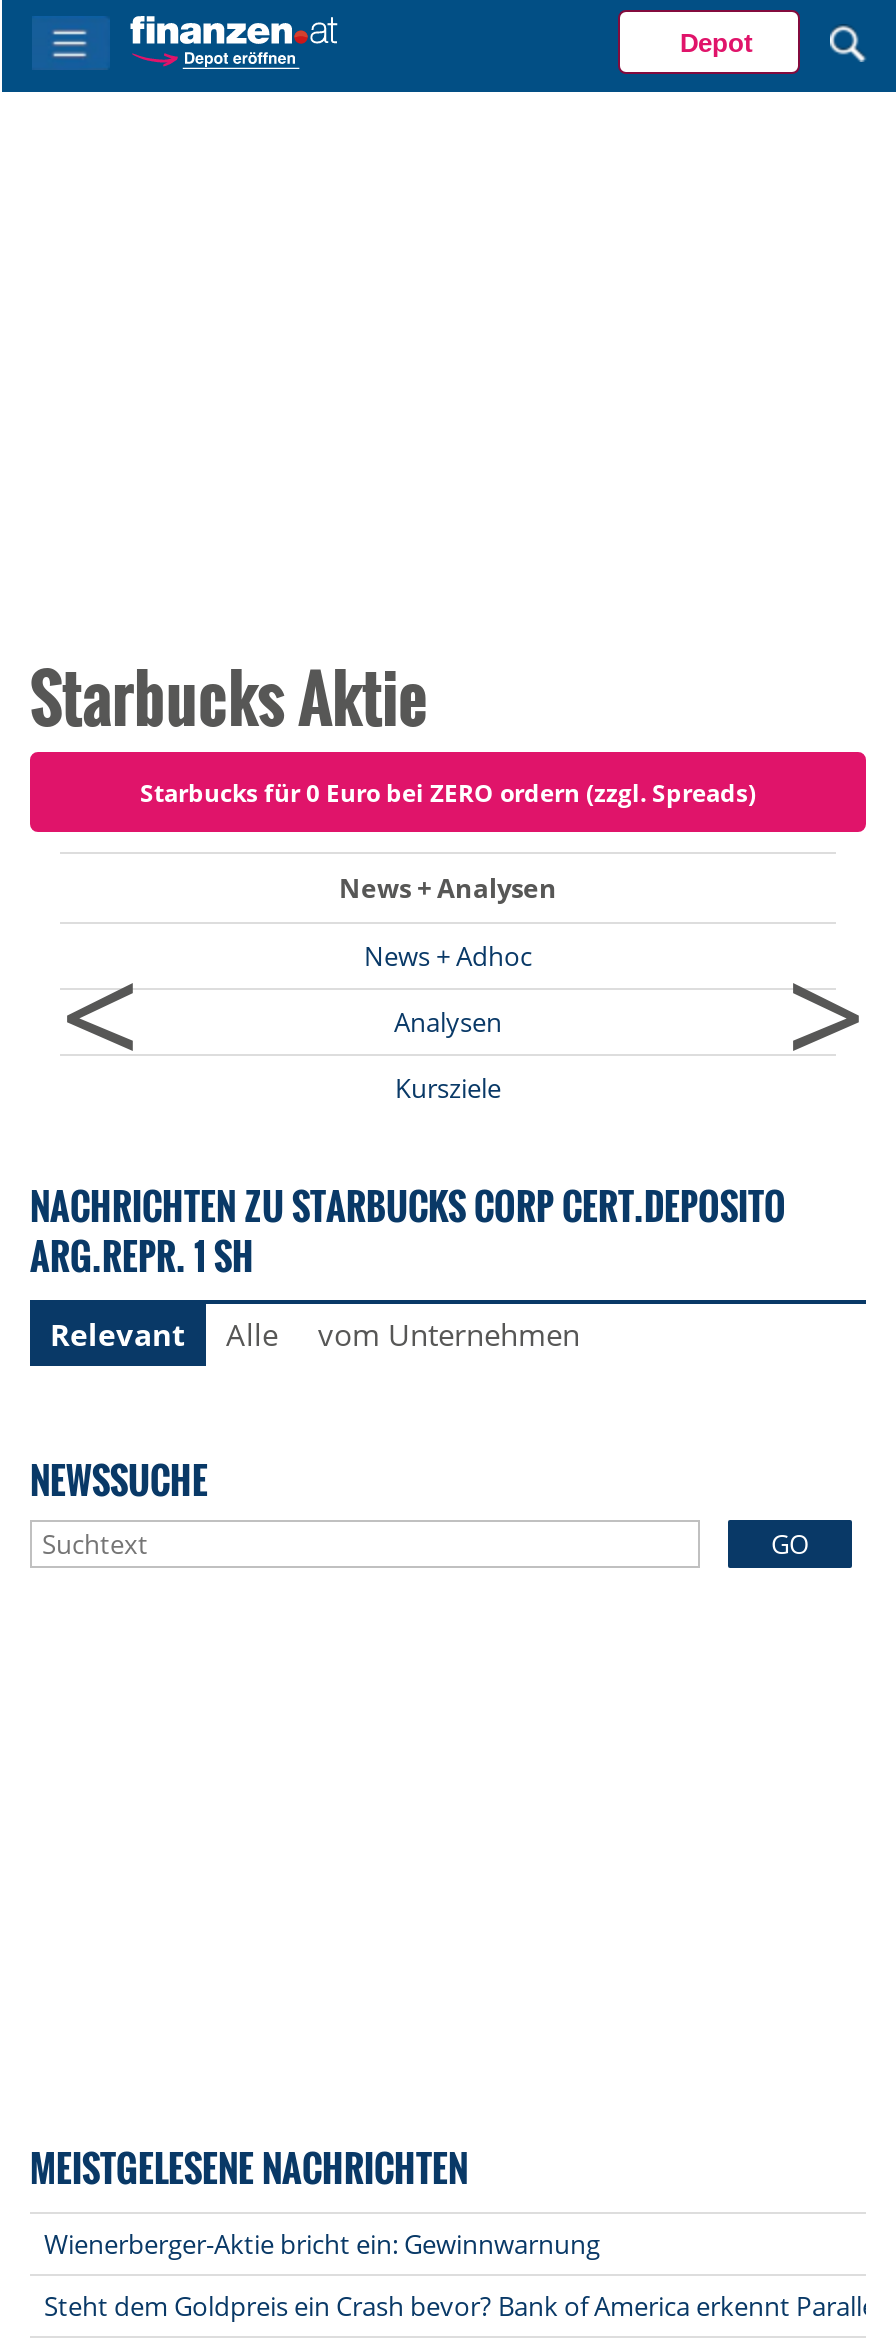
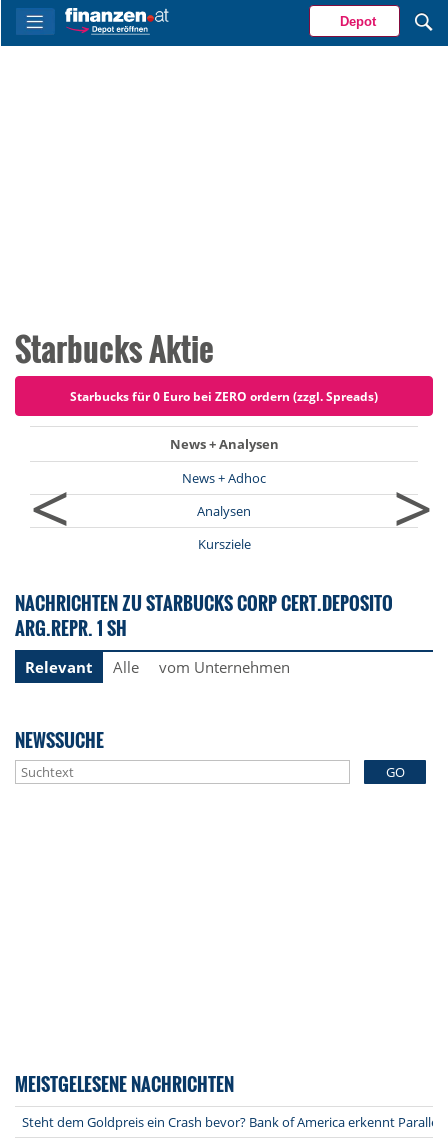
- Wienerberger-Aktie bricht ein: Gewinnwarnung
